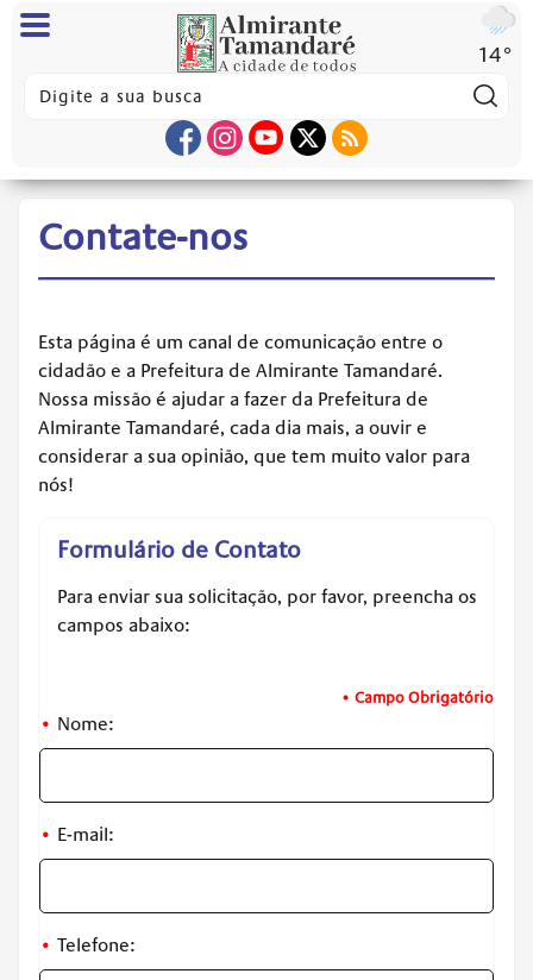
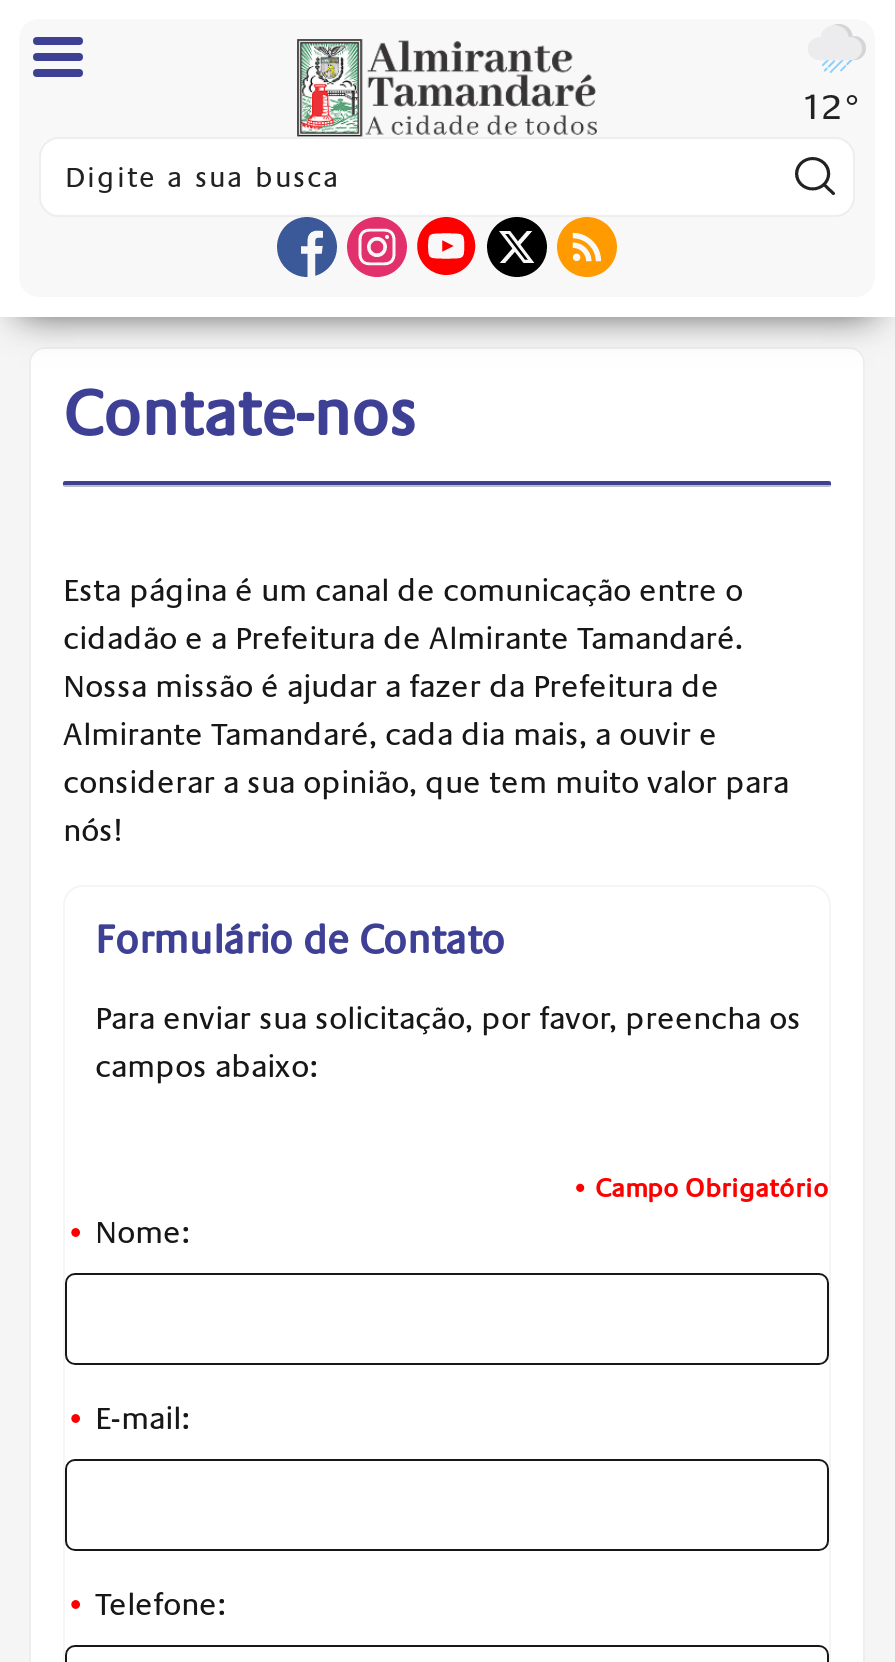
- 14°
+ 12°
